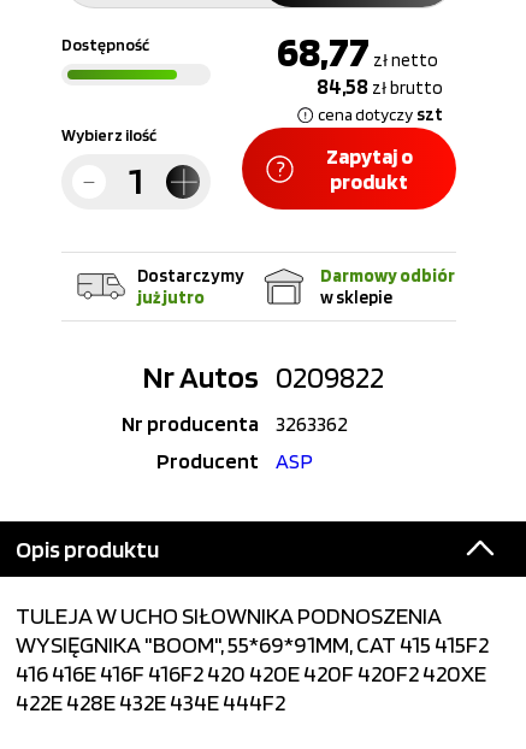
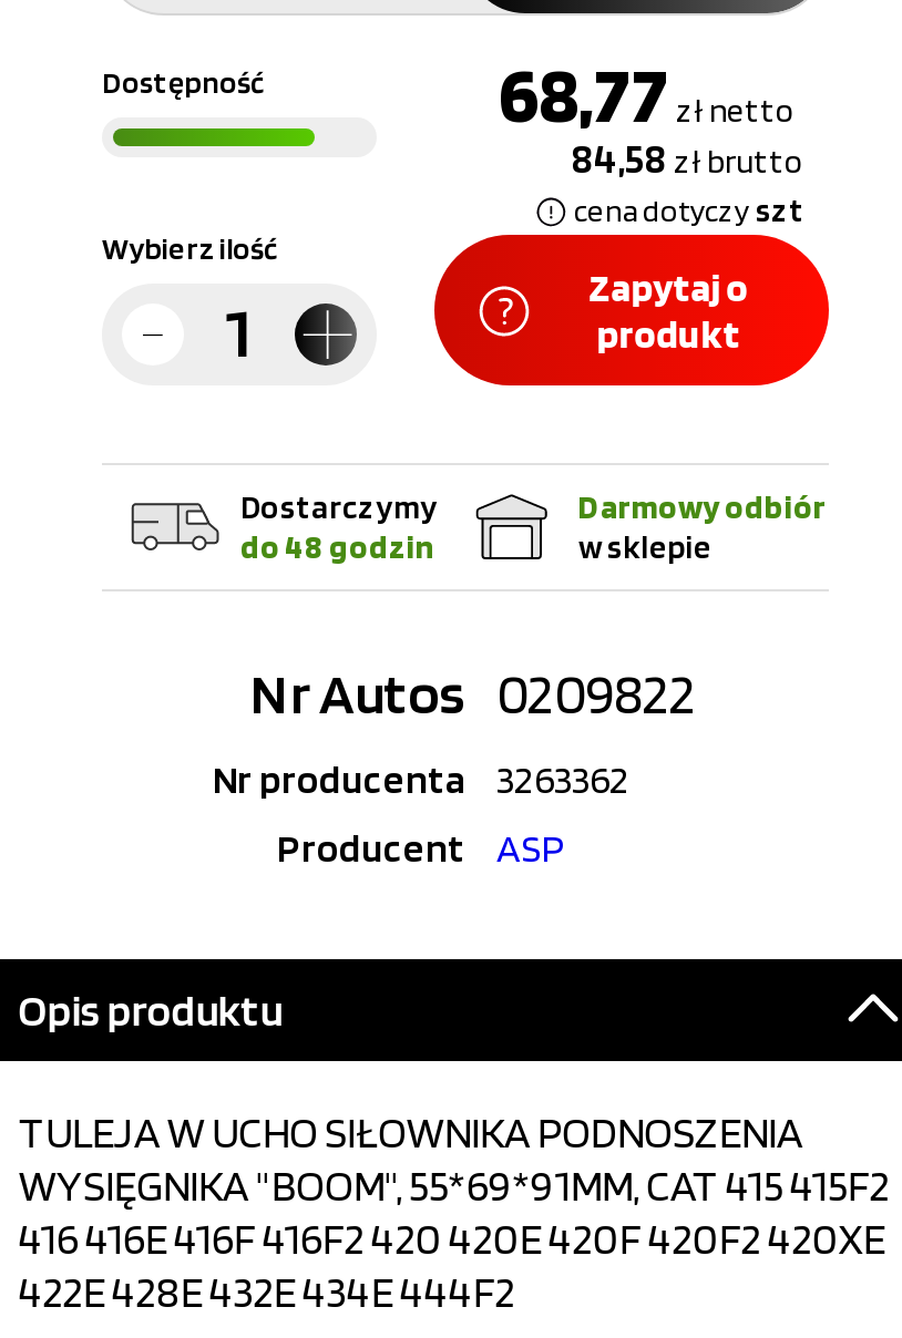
- już jutro
+ do 48 godzin
